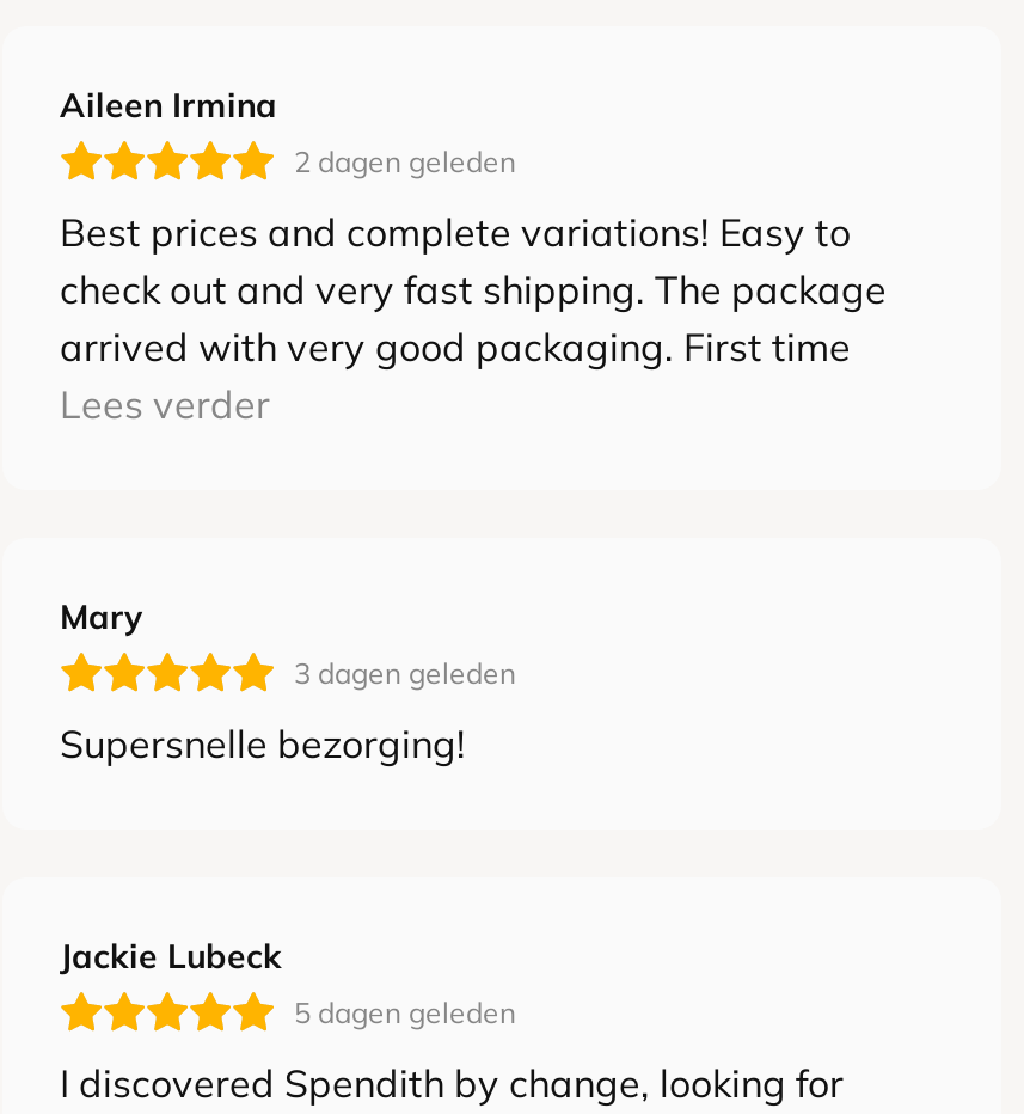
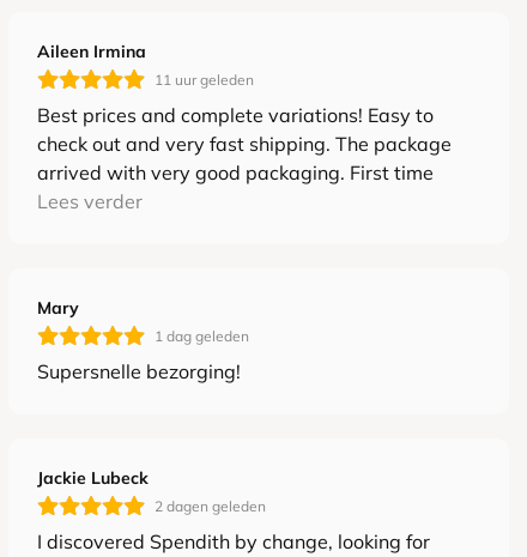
+ 11 uur geleden

moved down: 2 dagen geleden

- 3 dagen geleden
+ 1 dag geleden

- 5 dagen geleden
